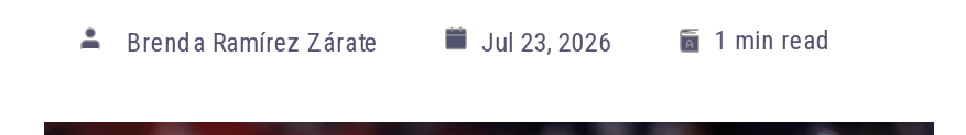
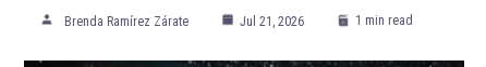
- Jul 23, 2026
+ Jul 21, 2026
